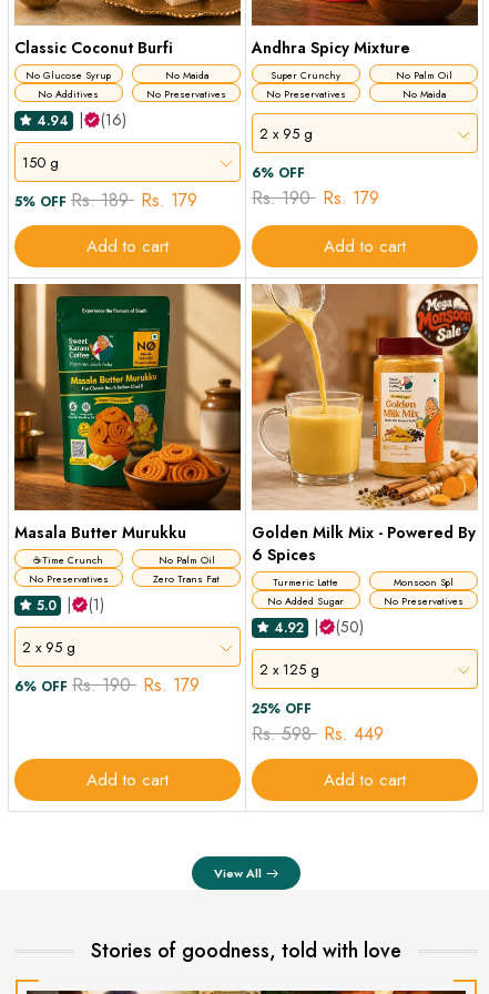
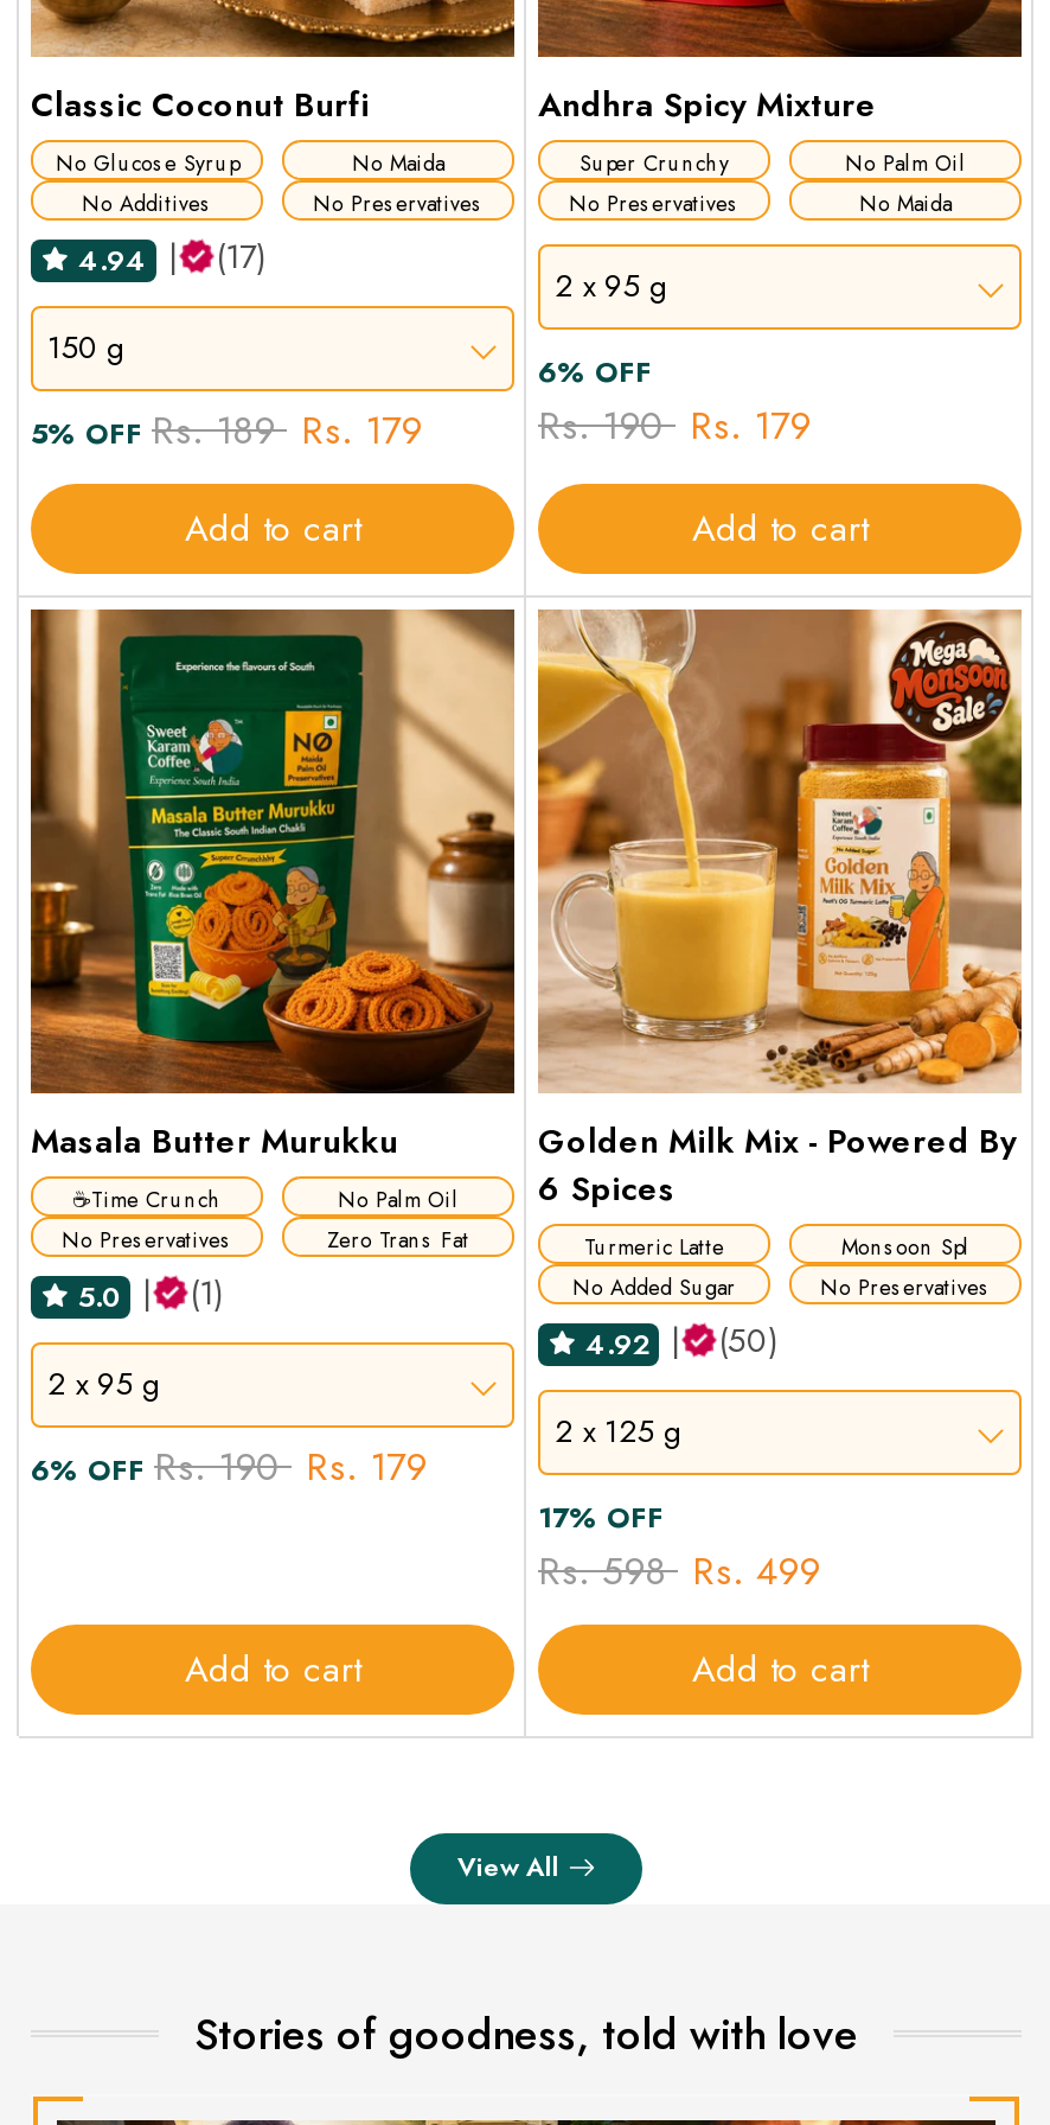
- (16)
+ (17)

- 25% OFF
+ 17% OFF

- Rs. 598 Rs. 449
+ Rs. 598 Rs. 499
